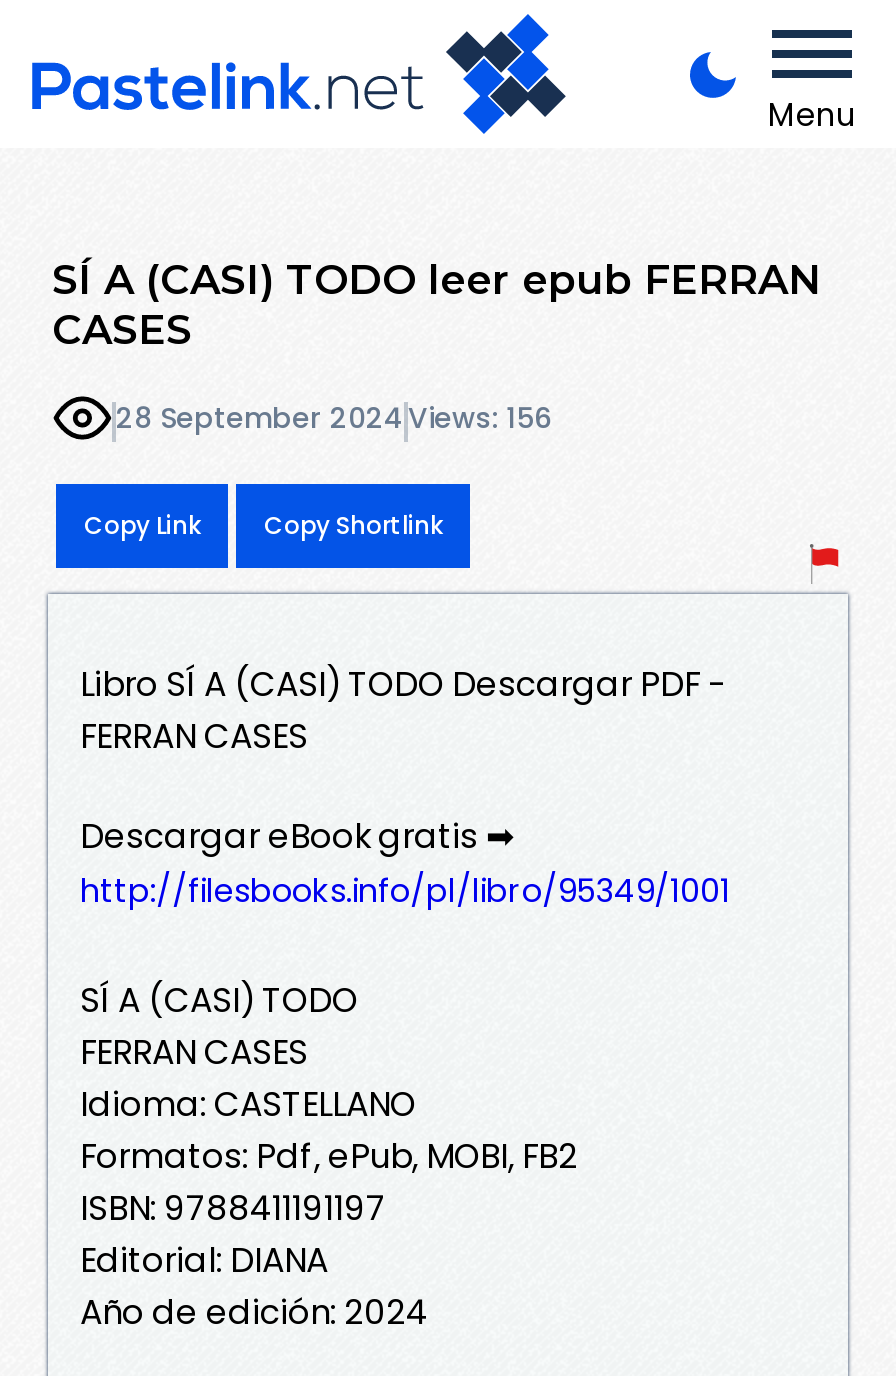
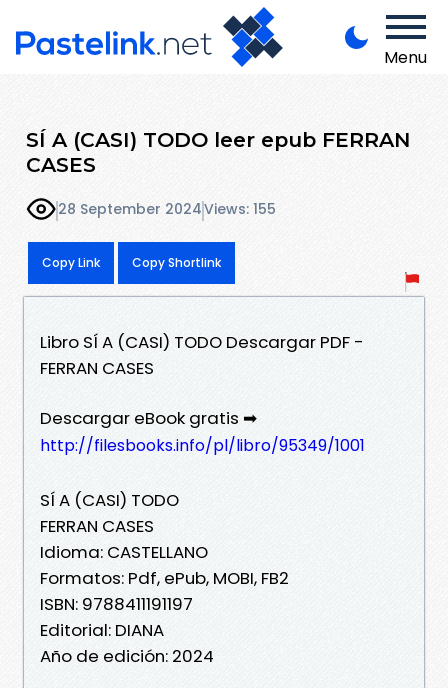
- 28 September 2024 Views: 156
+ 28 September 2024 Views: 155
